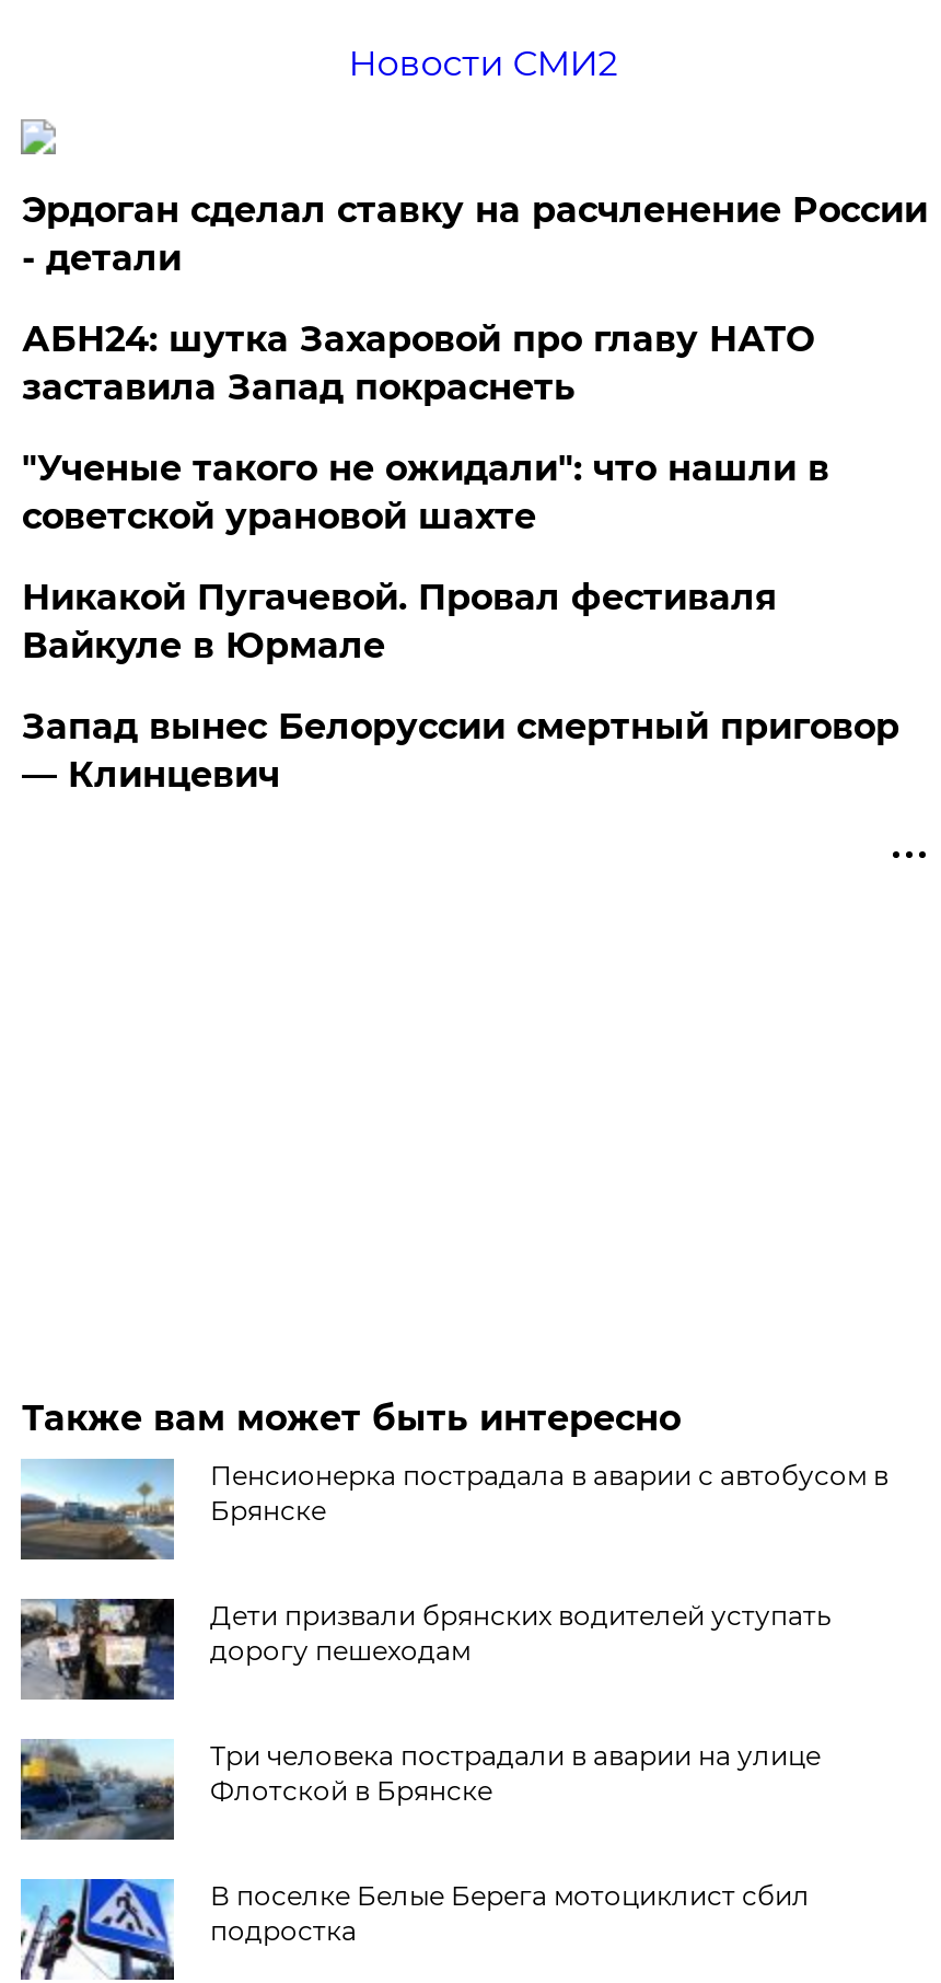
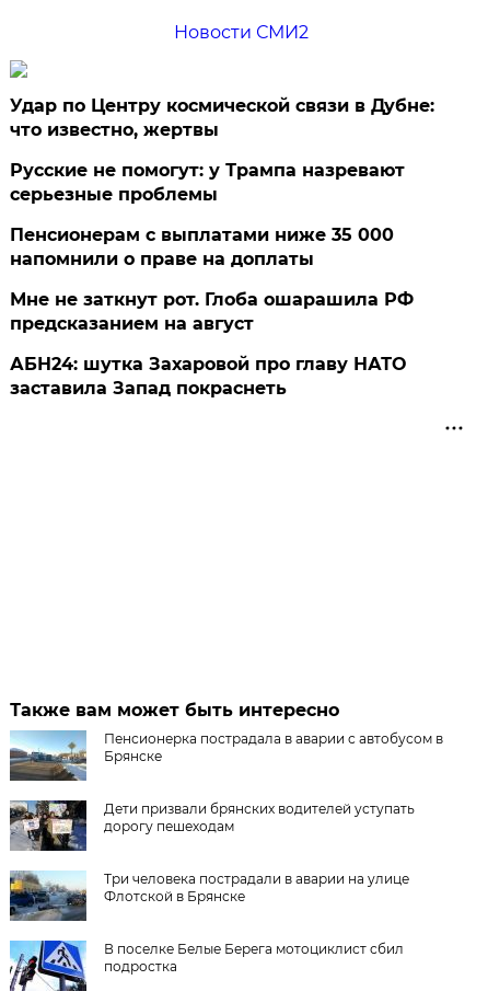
- Эрдоган сделал ставку на расчленение России
- - детали
+ Удар по Центру космической связи в Дубне:
+ что известно, жертвы
+ Русские не помогут: у Трампа назревают
+ серьезные проблемы
+ Пенсионерам с выплатами ниже 35 000
+ напомнили о праве на доплаты
+ Мне не заткнут рот. Глоба ошарашила РФ
+ предсказанием на август

moved down: АБН24: шутка Захаровой про главу НАТО | заставила Запад покраснеть

- "Ученые такого не ожидали": что нашли в
- советской урановой шахте
- Никакой Пугачевой. Провал фестиваля
- Вайкуле в Юрмале
- Запад вынес Белоруссии смертный приговор
- — Клинцевич
